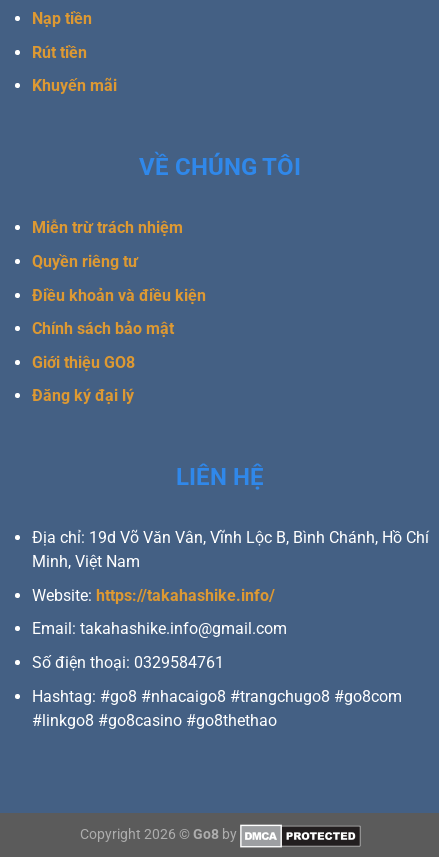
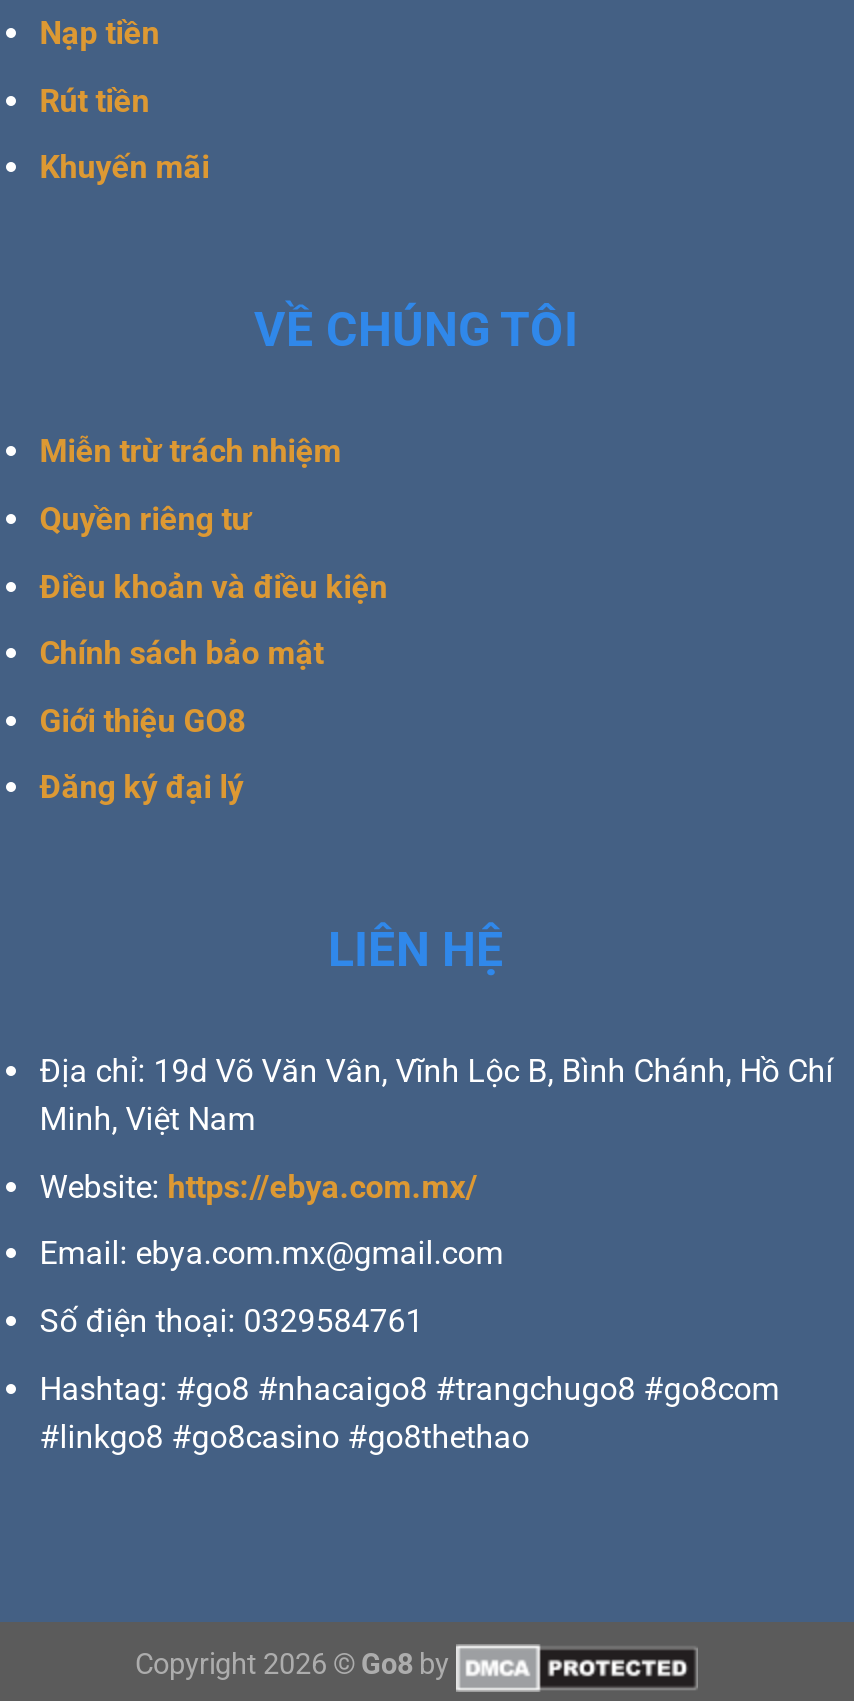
- Website: https://takahashike.info/
+ Website: https://ebya.com.mx/

- Email: takahashike.info@gmail.com
+ Email: ebya.com.mx@gmail.com
